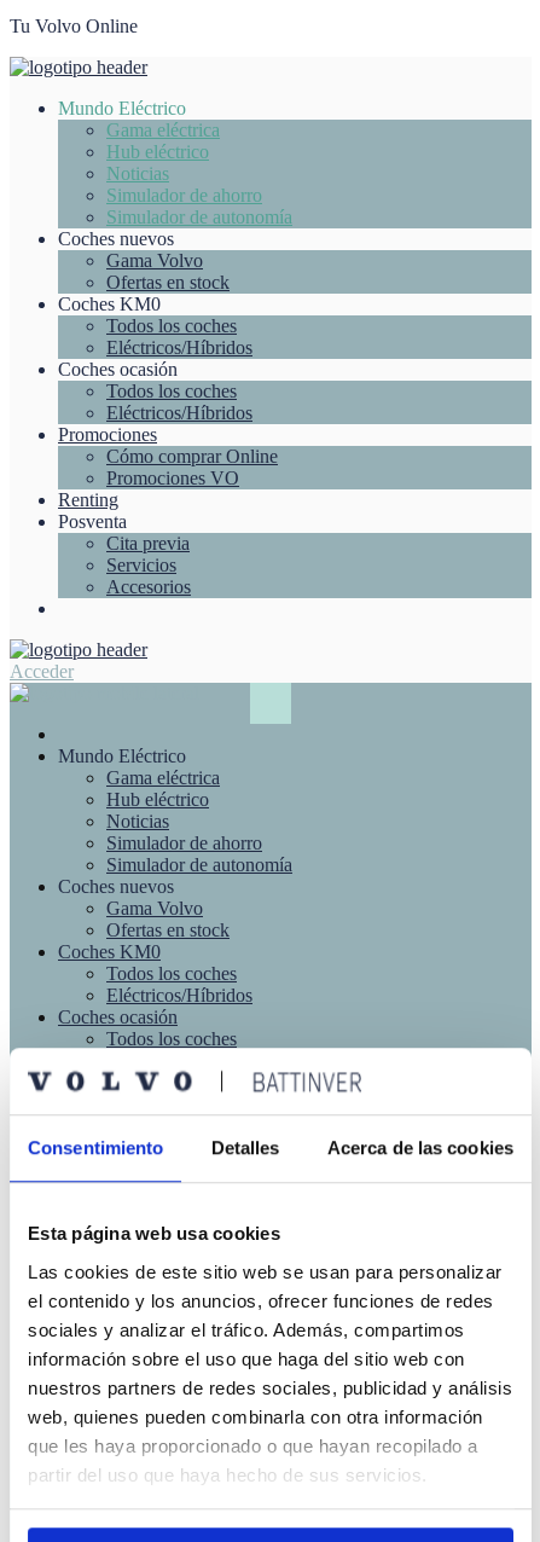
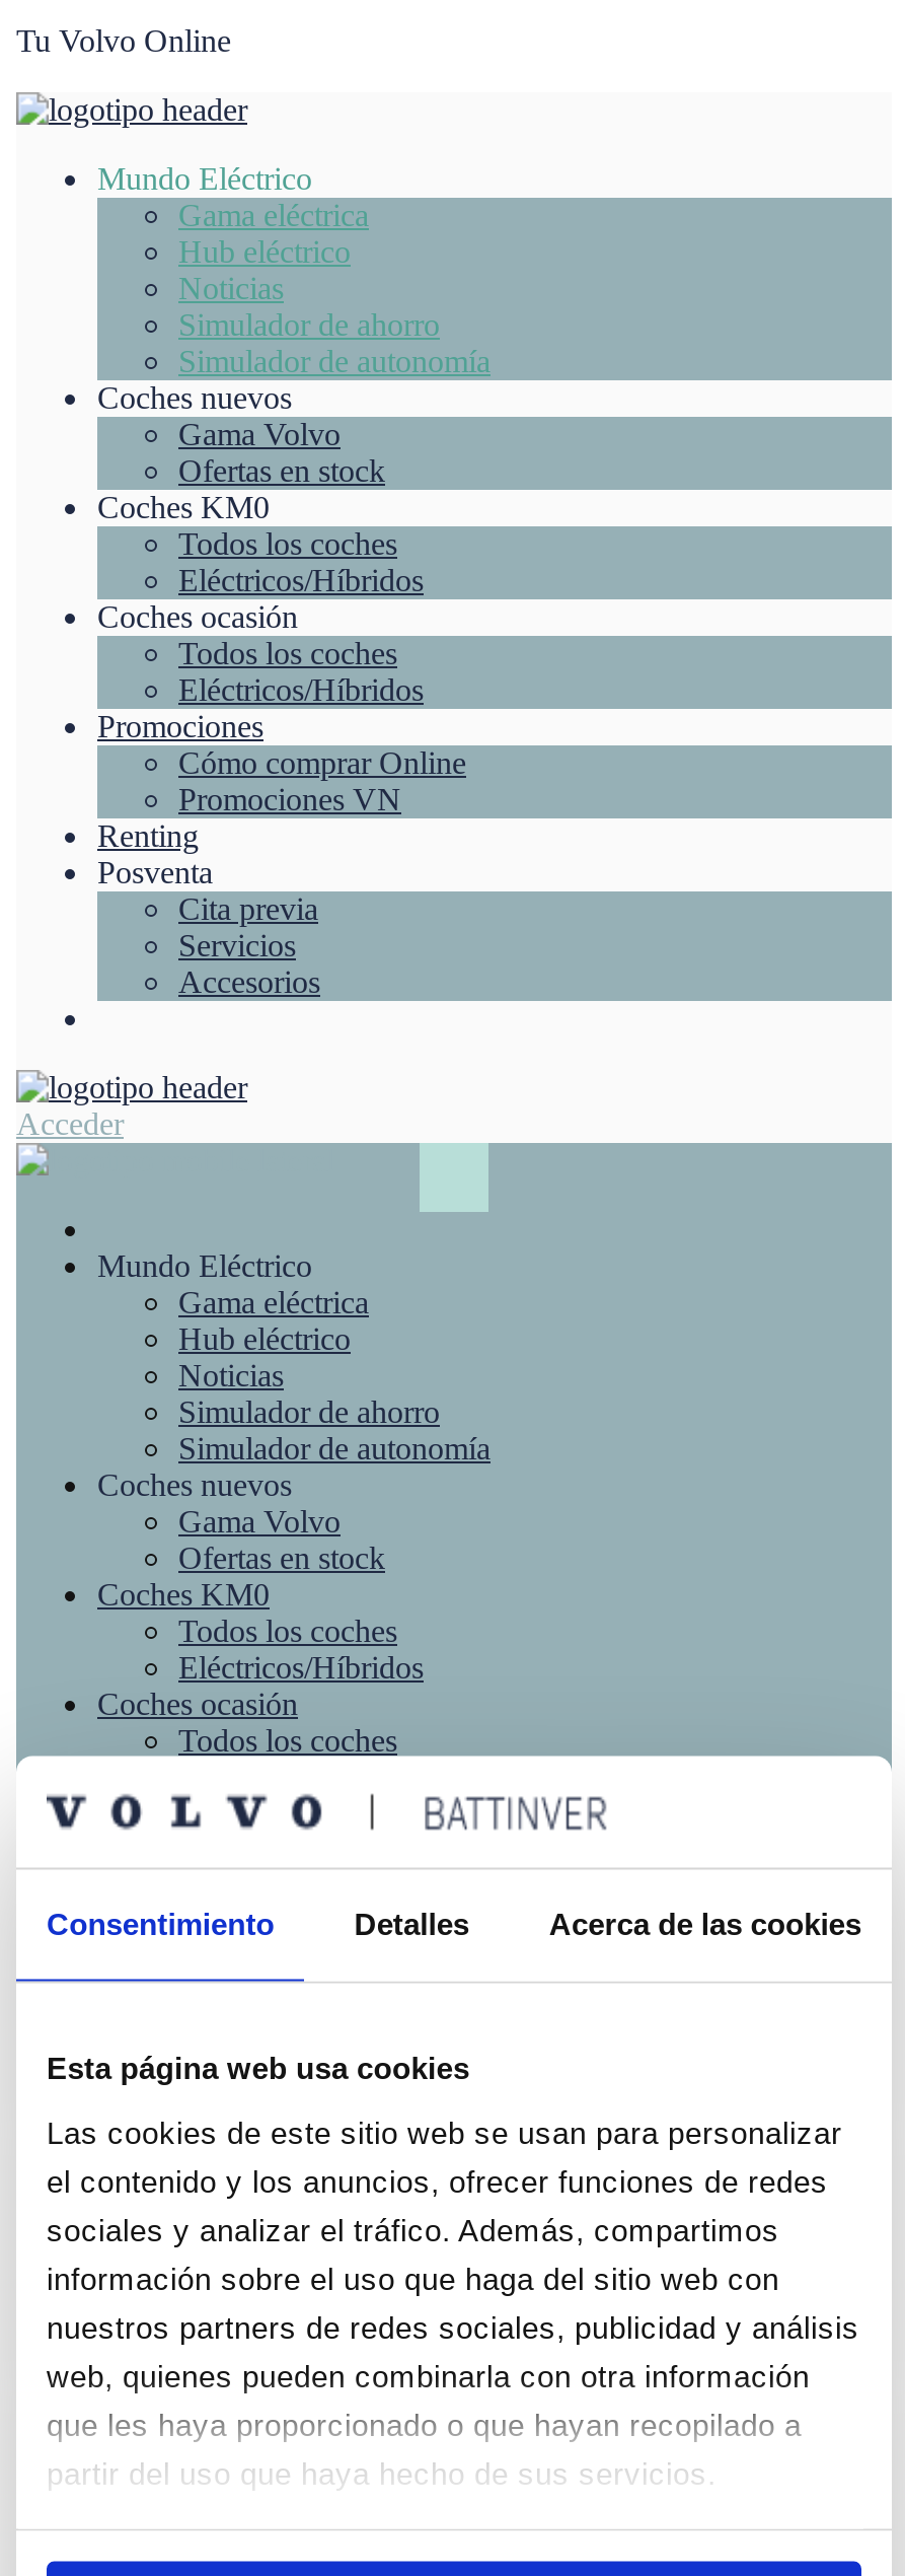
- Promociones VO
+ Promociones VN
